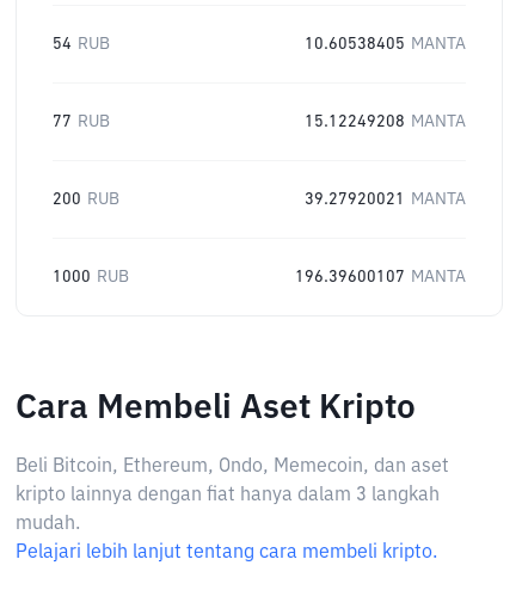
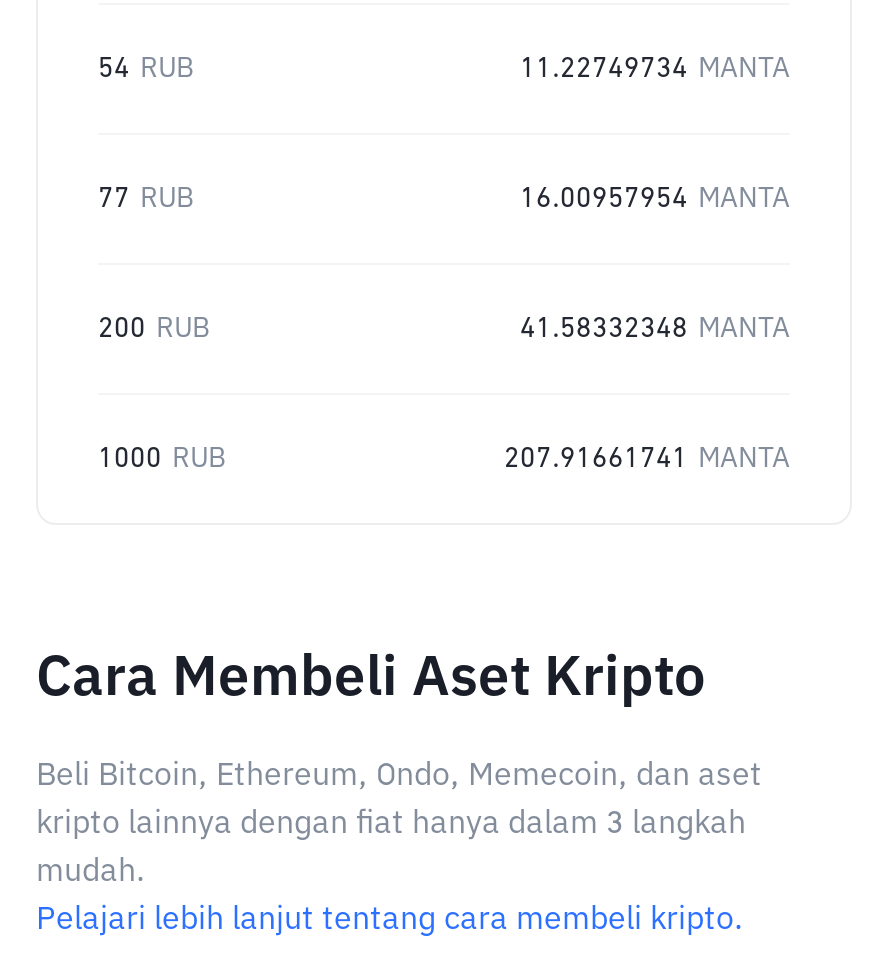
- 10.60538405 MANTA
+ 11.22749734 MANTA

- 15.12249208 MANTA
+ 16.00957954 MANTA

- 39.27920021 MANTA
+ 41.58332348 MANTA

- 196.39600107 MANTA
+ 207.91661741 MANTA
